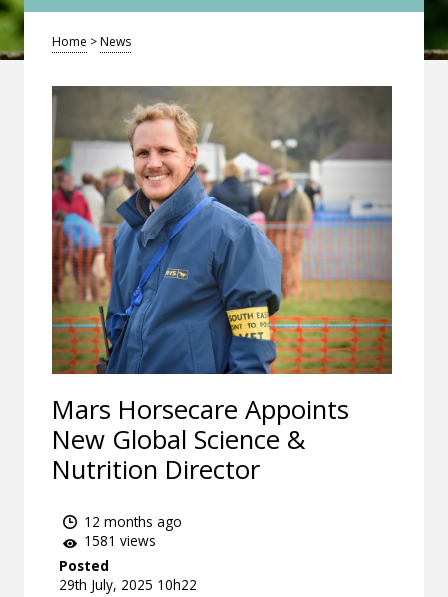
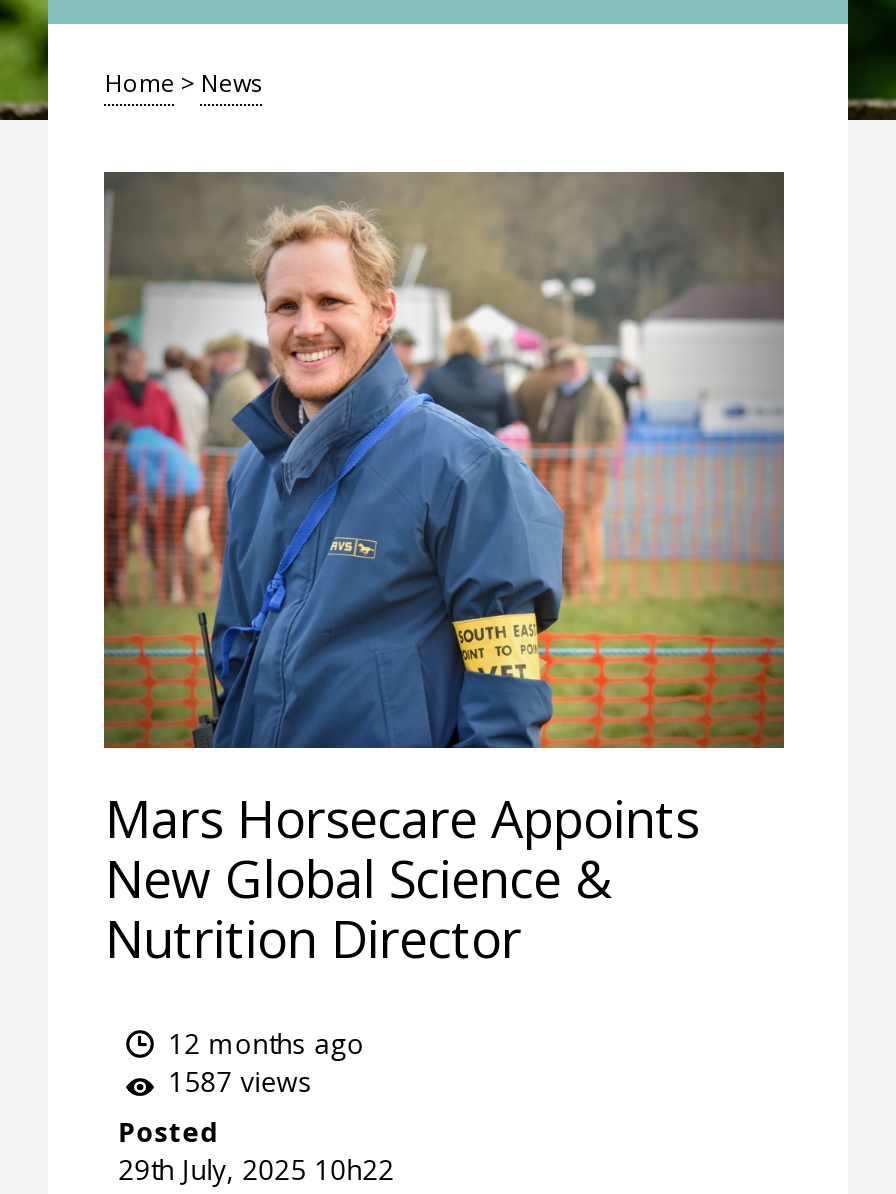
- 1581 views
+ 1587 views
